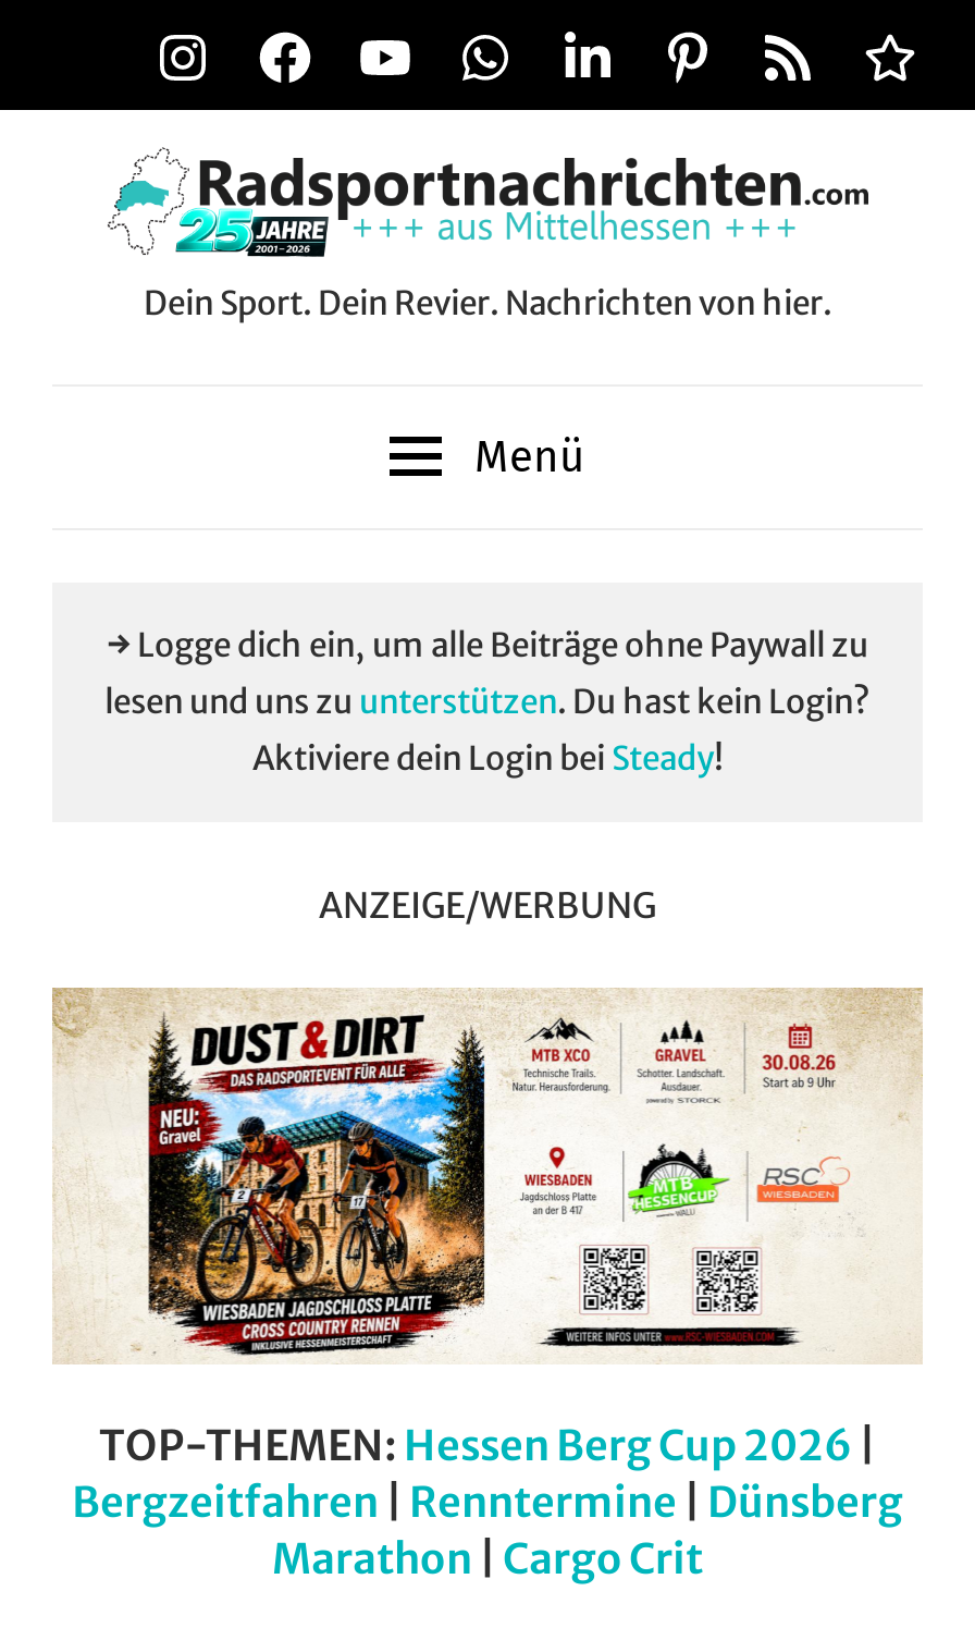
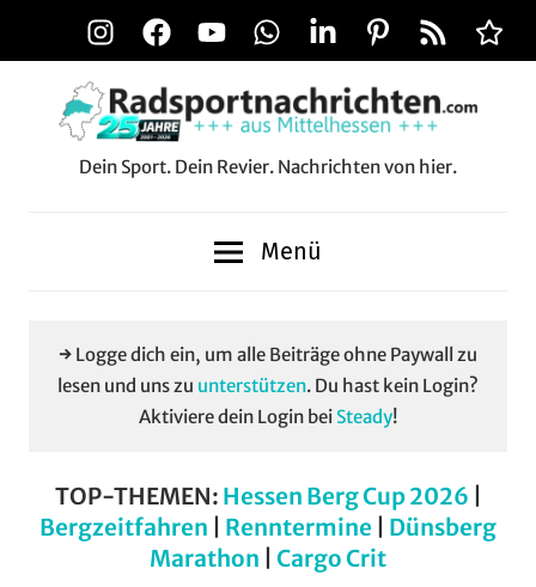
- ANZEIGE/WERBUNG

- [image]
